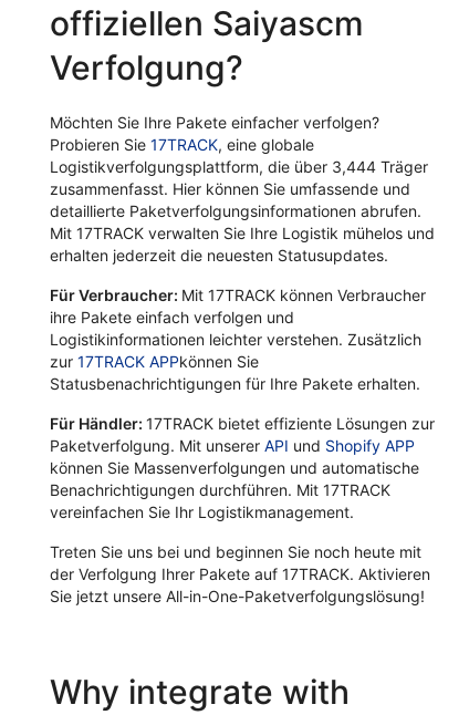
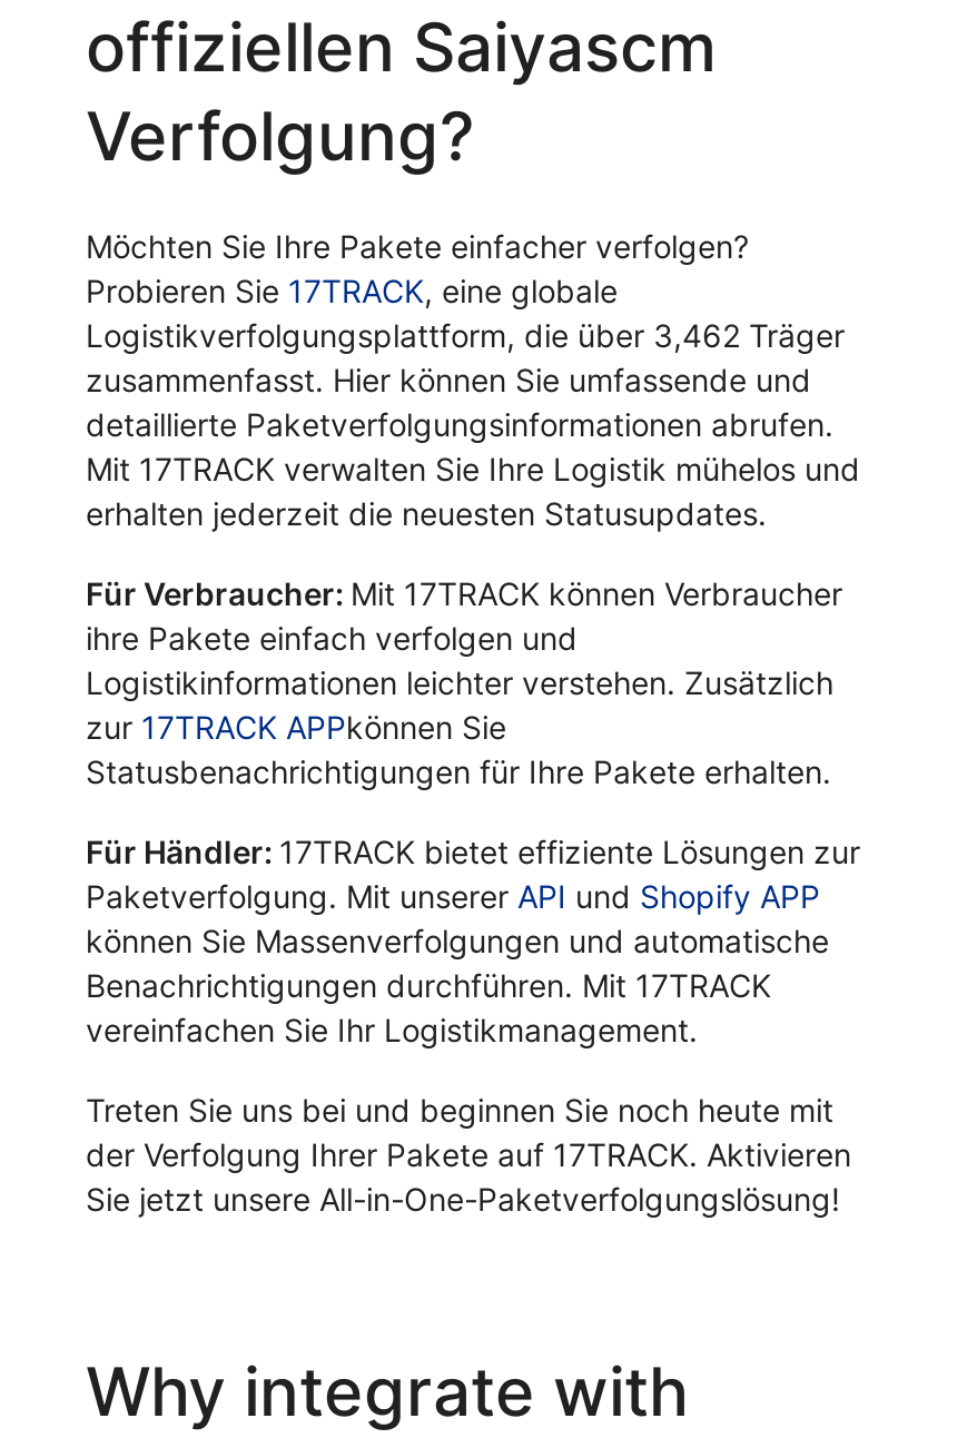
- Logistikverfolgungsplattform, die über 3,444 Träger
+ Logistikverfolgungsplattform, die über 3,462 Träger
